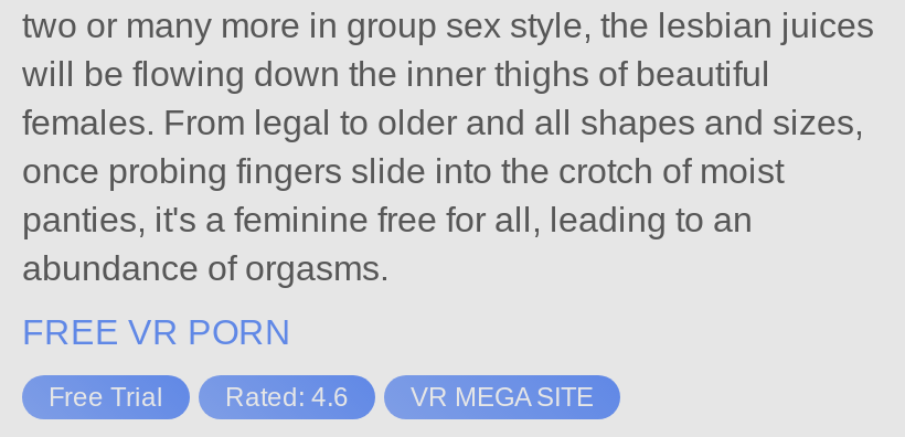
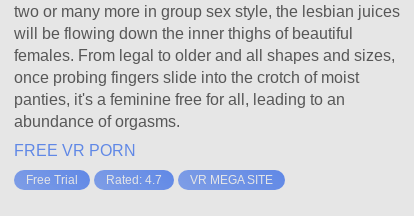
- Free Trial Rated: 4.6 VR MEGA SITE
+ Free Trial Rated: 4.7 VR MEGA SITE
